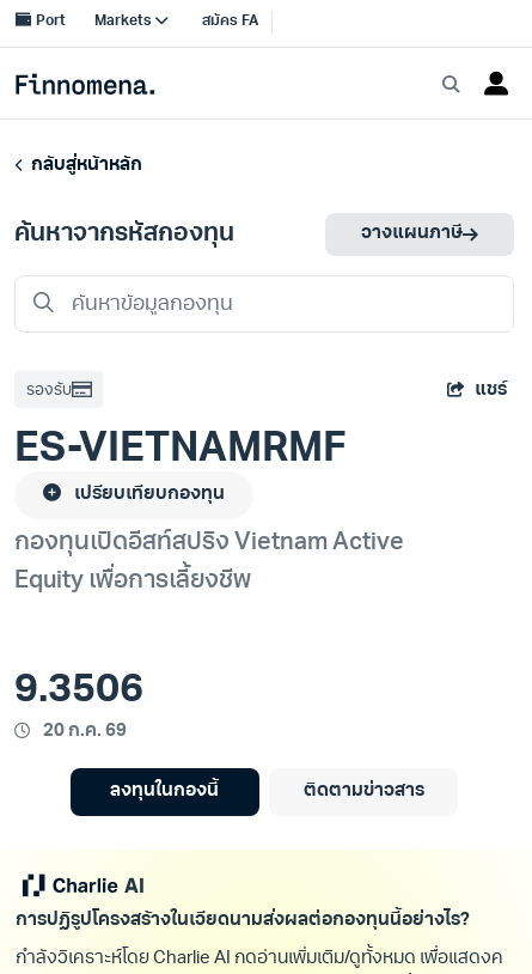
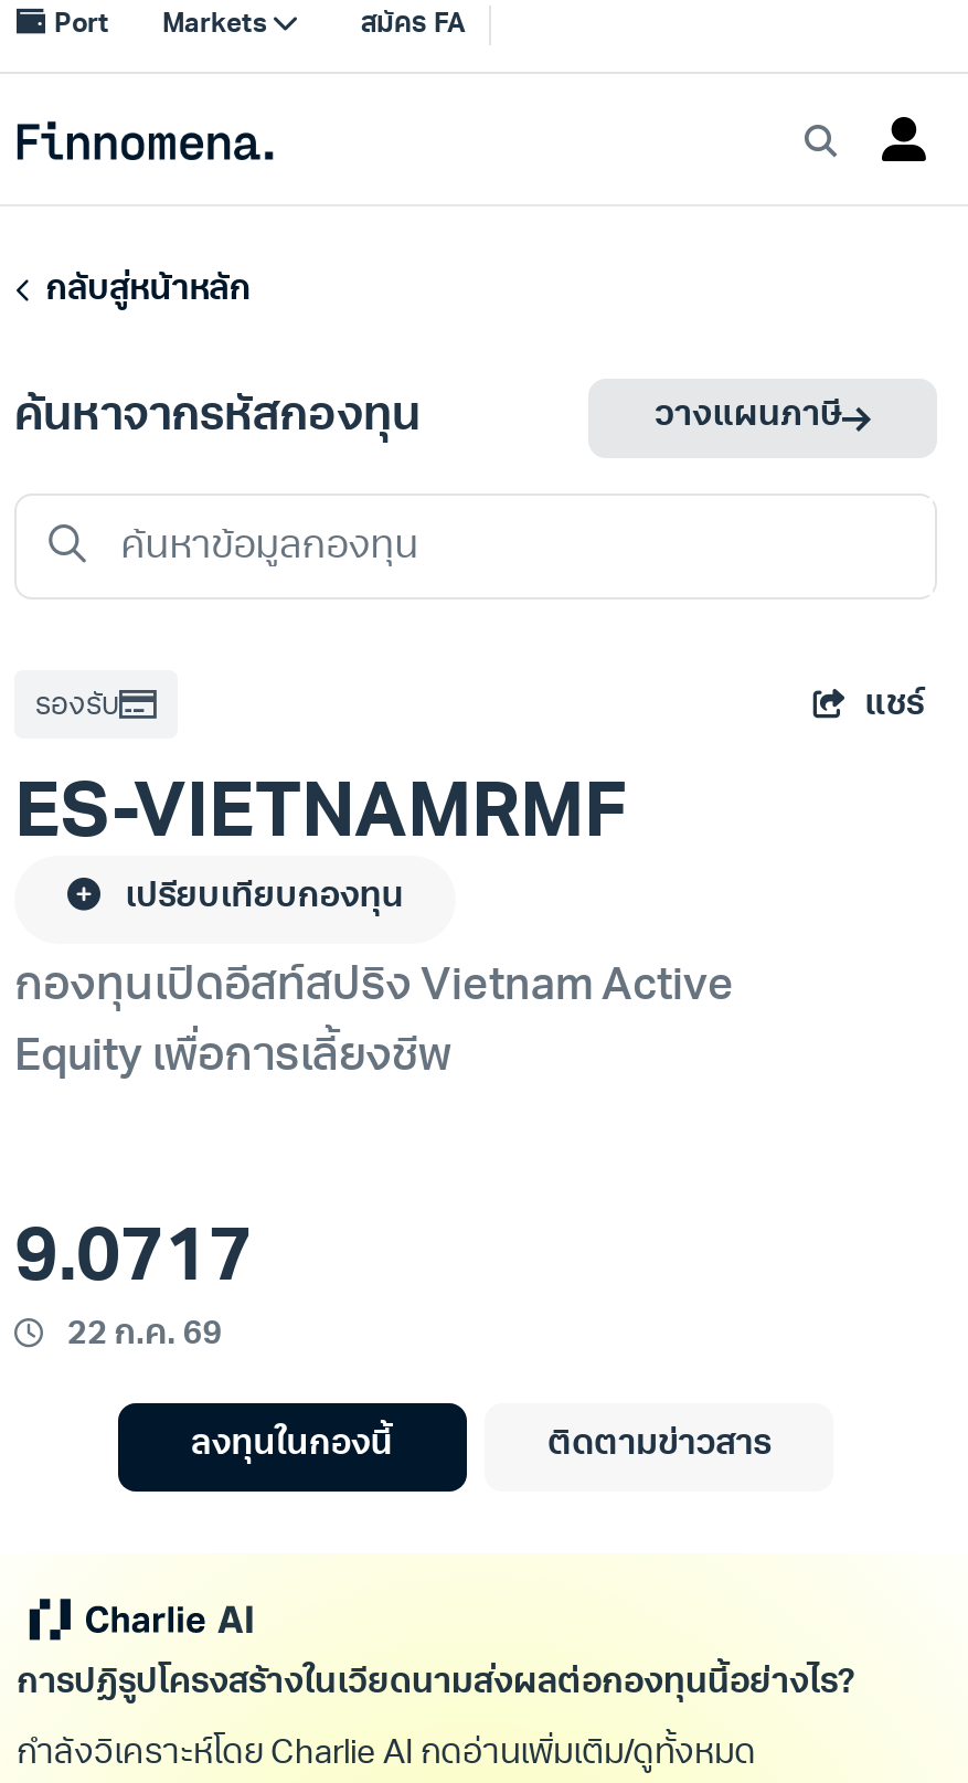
- 9.3506
+ 9.0717

- 20 ก.ค. 69
+ 22 ก.ค. 69
